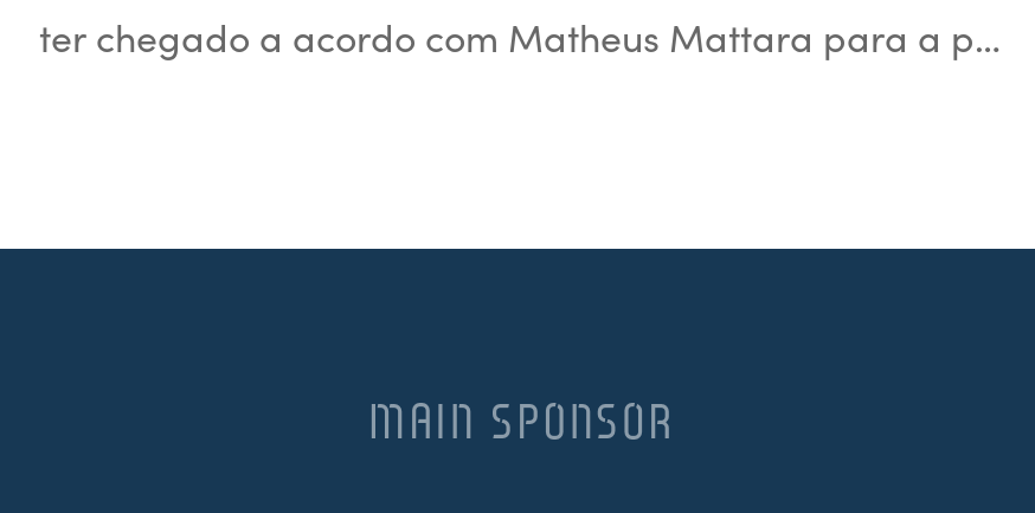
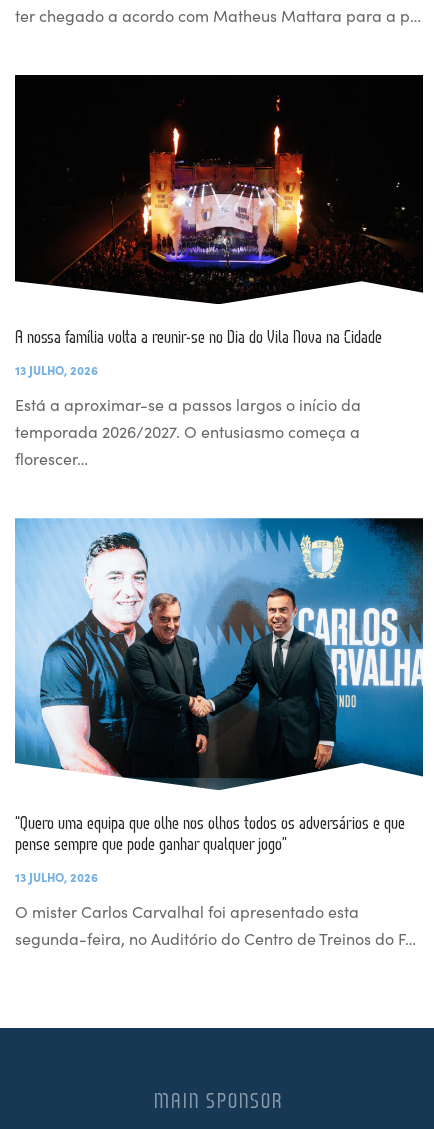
+ [image]
+ A nossa família volta a reunir-se no Dia do Vila Nova na Cidade
+ 13 JULHO, 2026
+ Está a aproximar-se a passos largos o início da
+ temporada 2026/2027. O entusiasmo começa a
+ florescer…

+ [image]
+ “Quero uma equipa que olhe nos olhos todos os adversários e que
+ pense sempre que pode ganhar qualquer jogo”
+ 13 JULHO, 2026
+ O mister Carlos Carvalhal foi apresentado esta
+ segunda-feira, no Auditório do Centro de Treinos do F…
